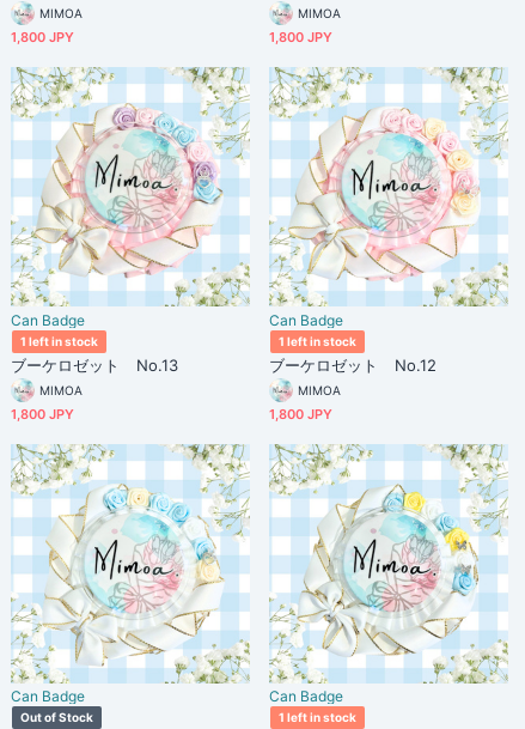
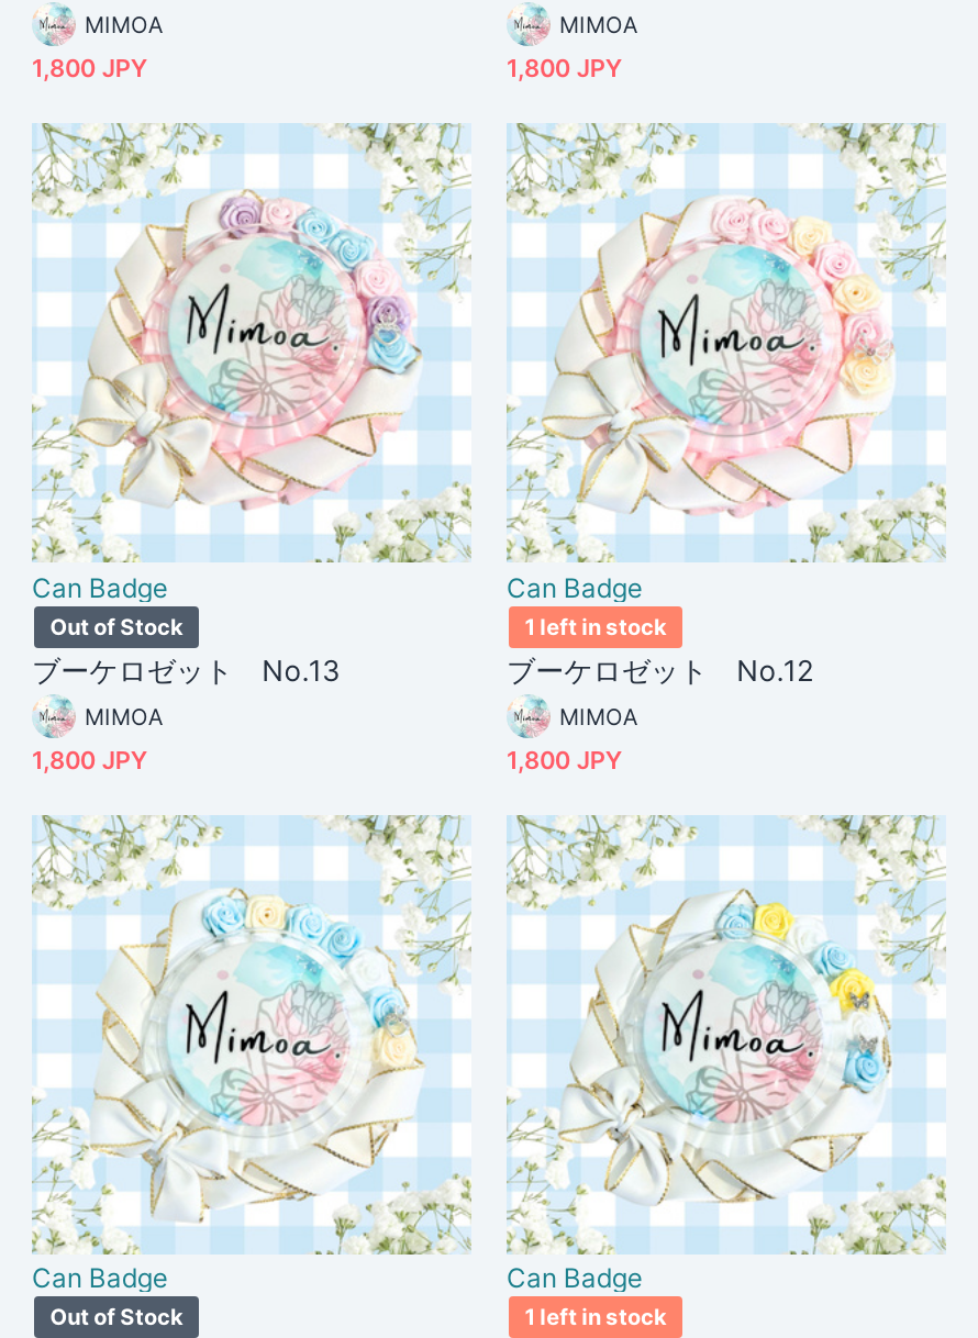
- 1 left in stock
+ Out of Stock
